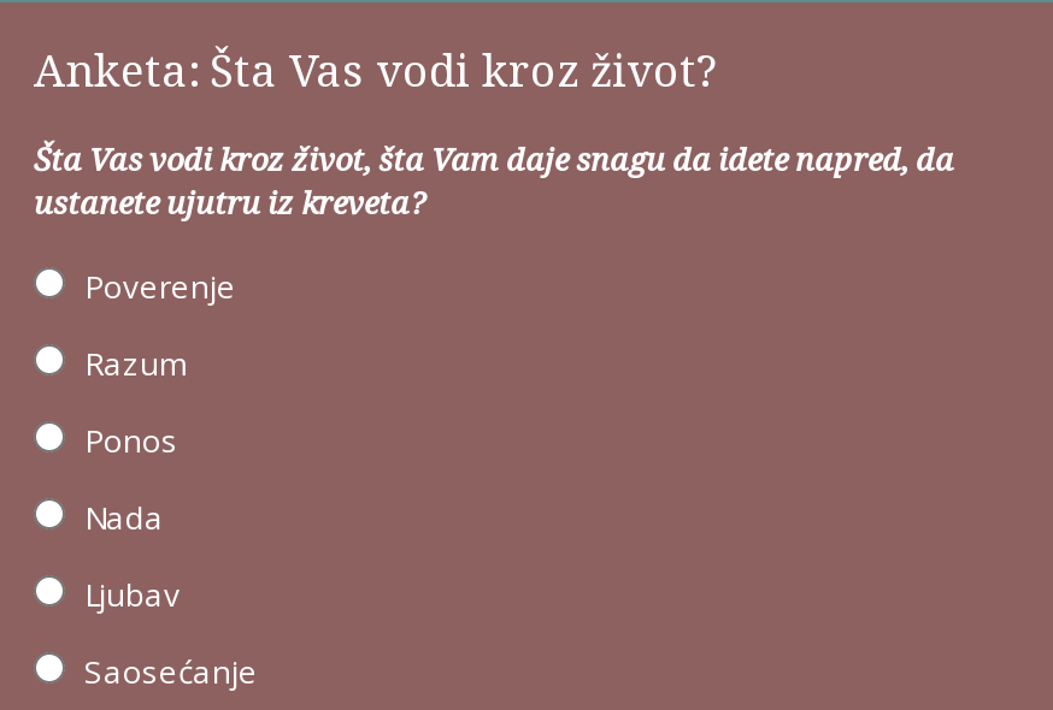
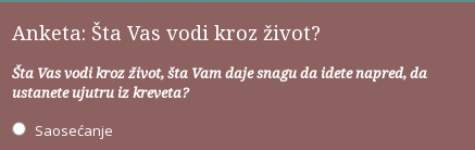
- Poverenje
- Razum
- Ponos
- Nada
- Ljubav
